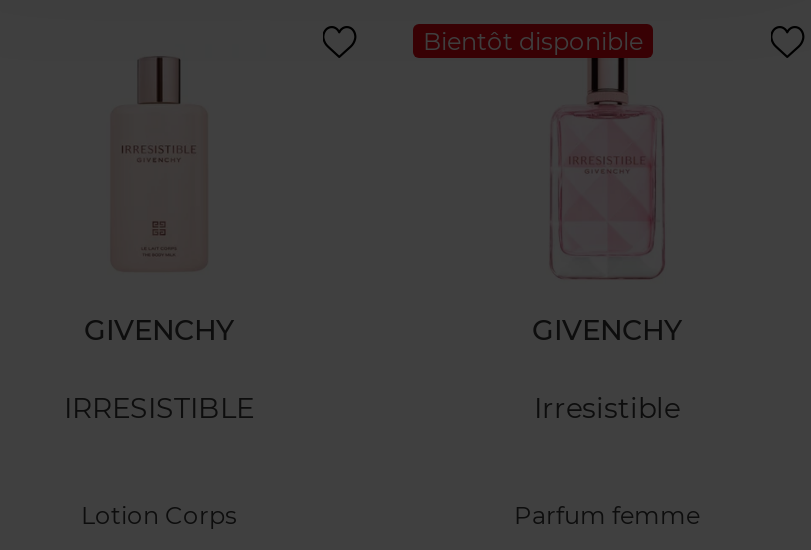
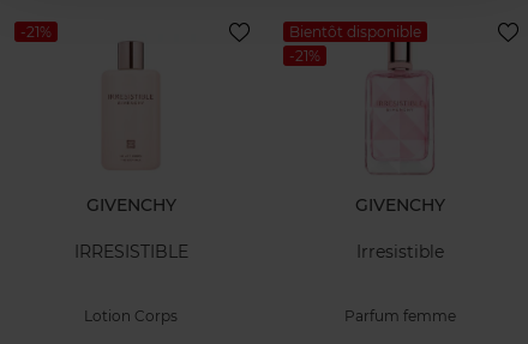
+ -21%

+ -21%
